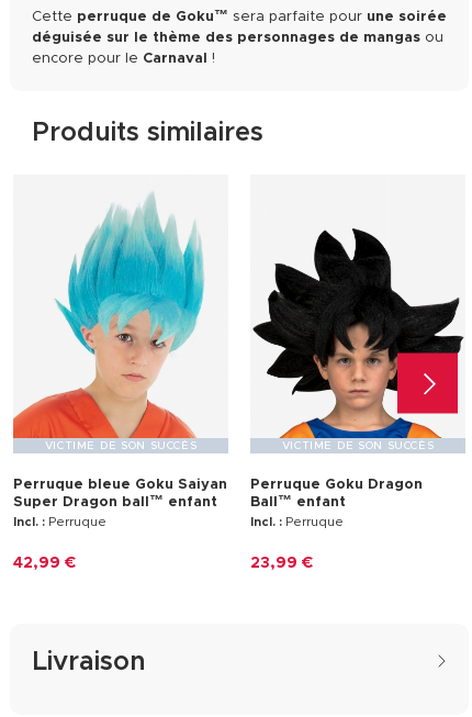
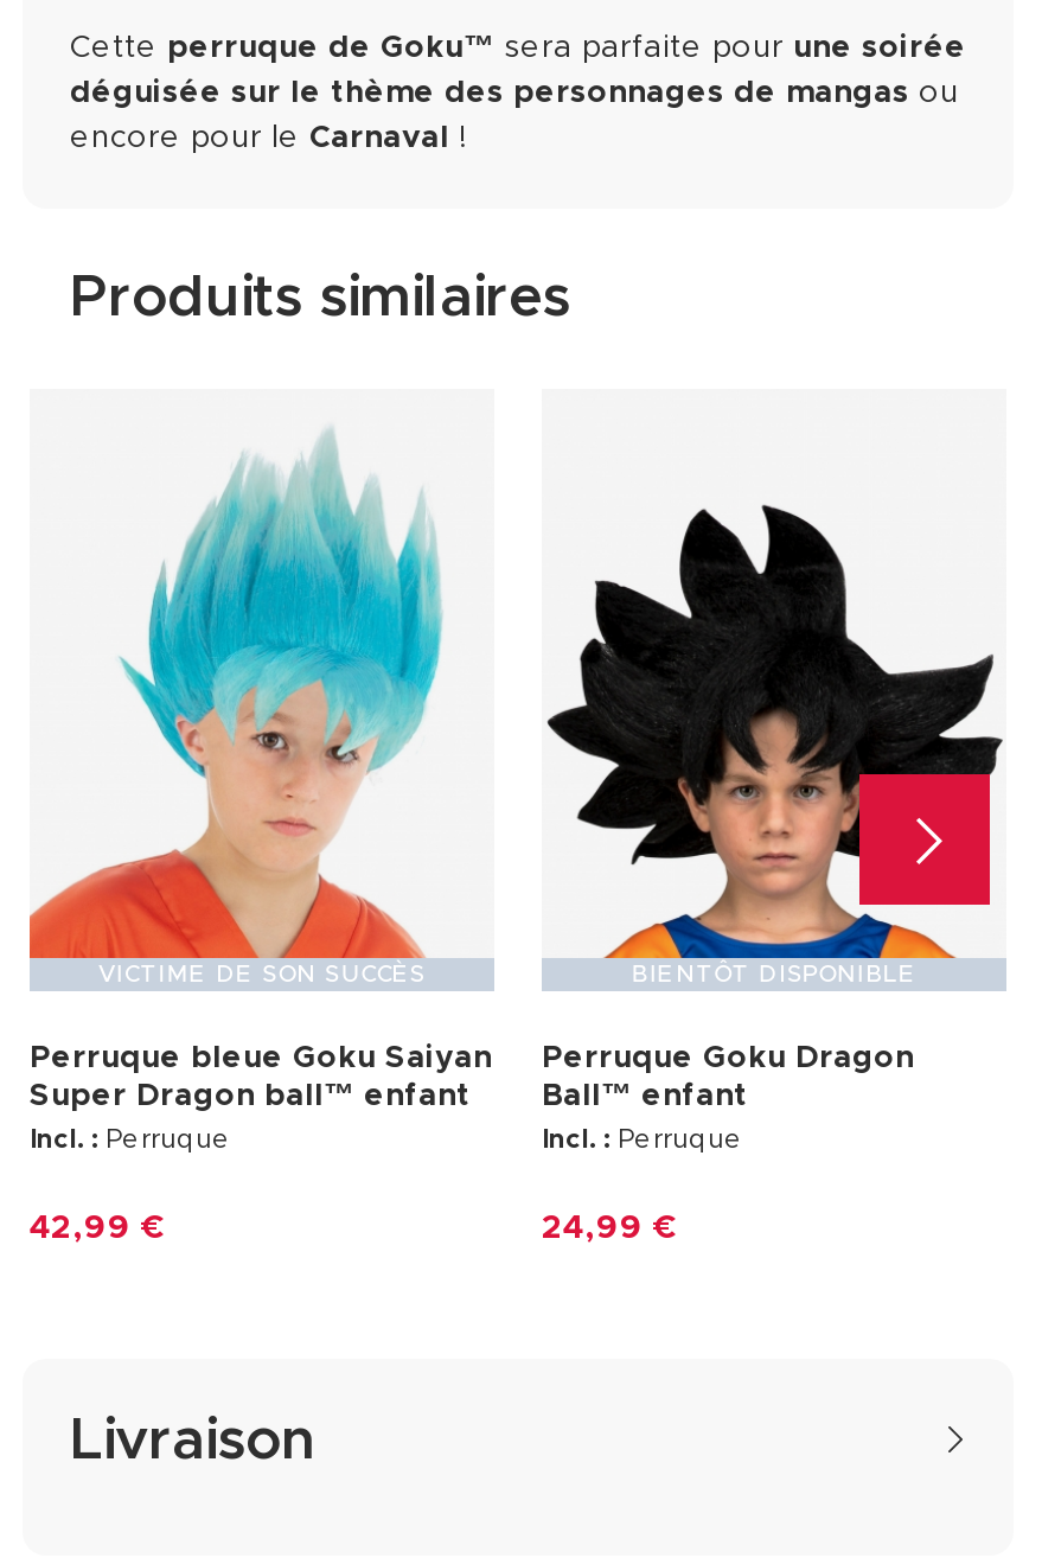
- VICTIME DE SON SUCCÈS
+ BIENTÔT DISPONIBLE

- 23,99 €
+ 24,99 €
